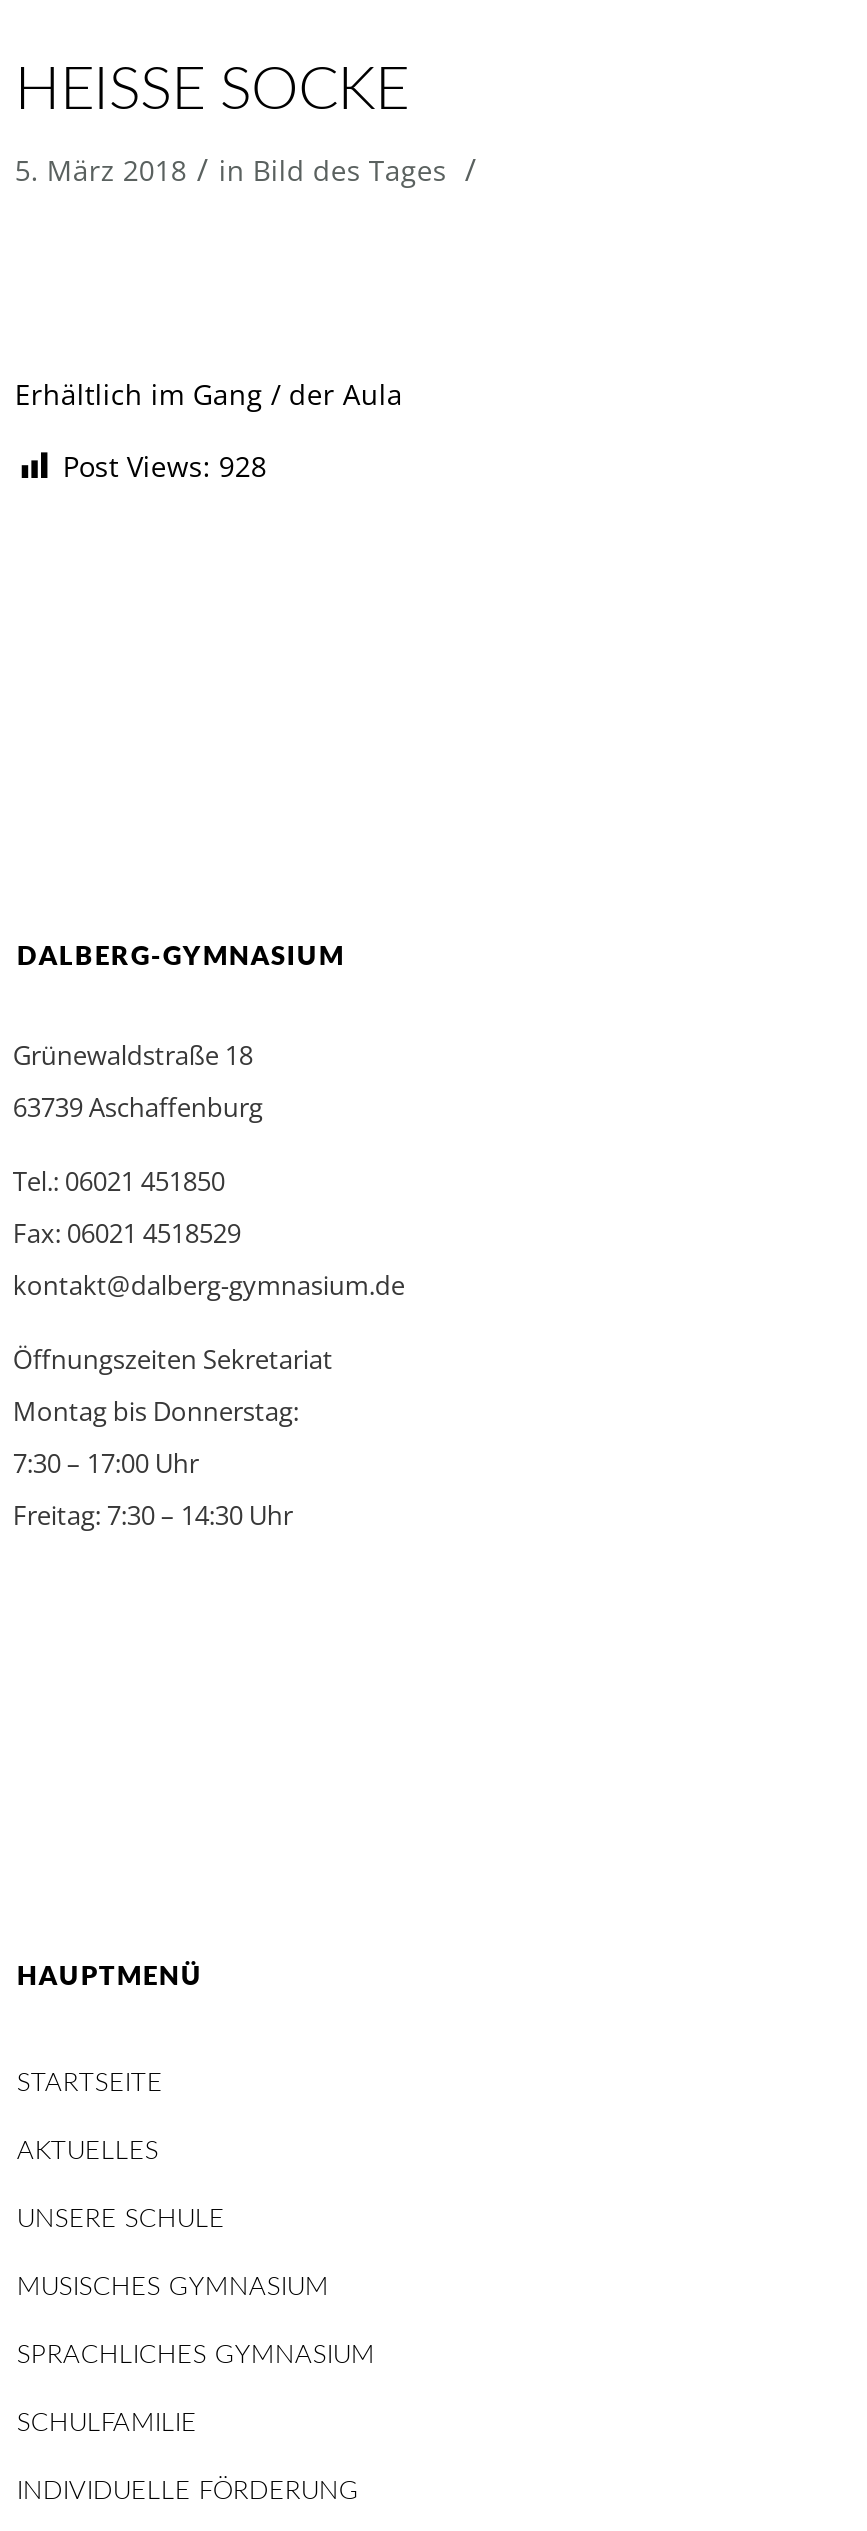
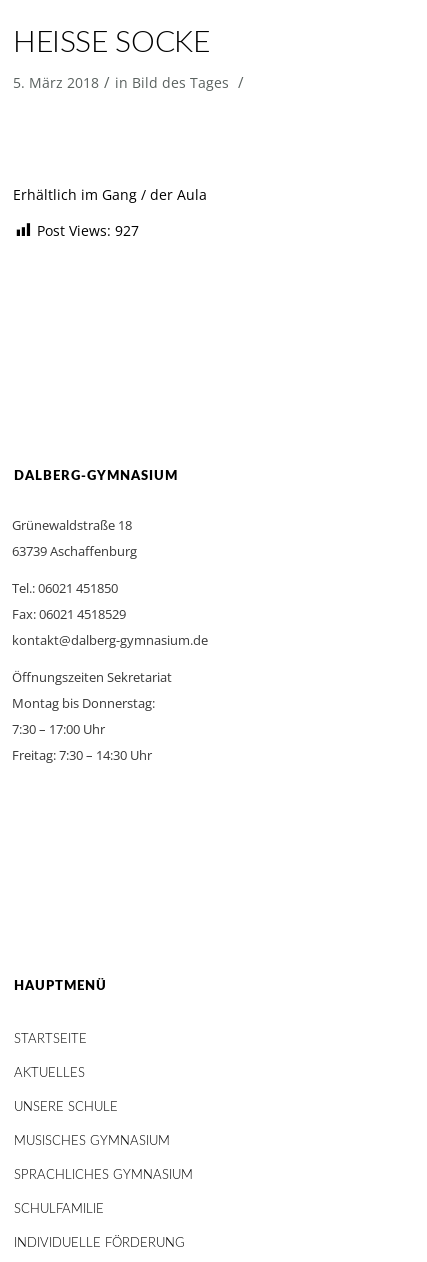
- Post Views: 928
+ Post Views: 927
